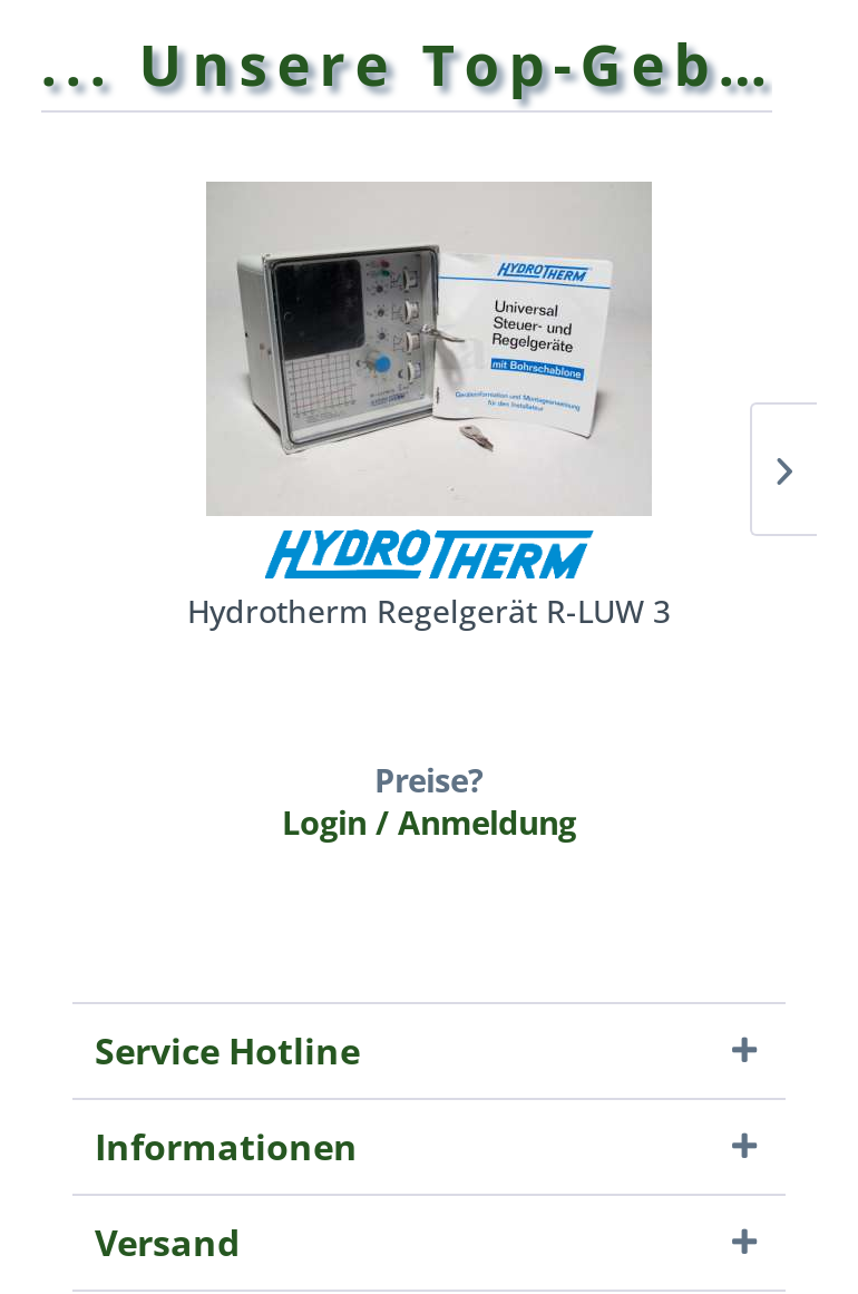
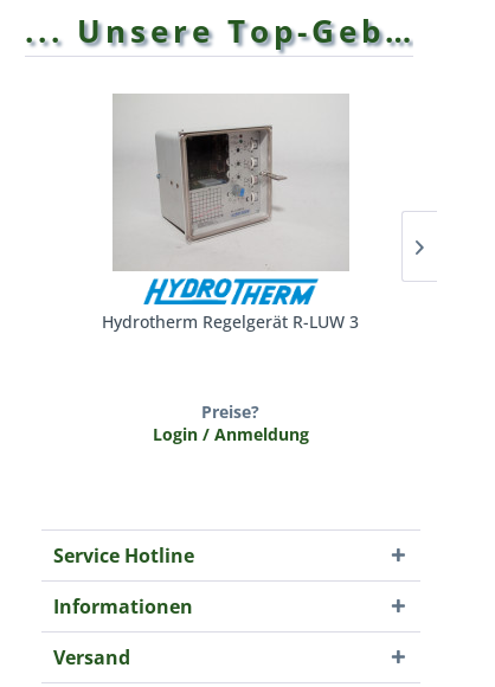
- [image]
+ [image]
